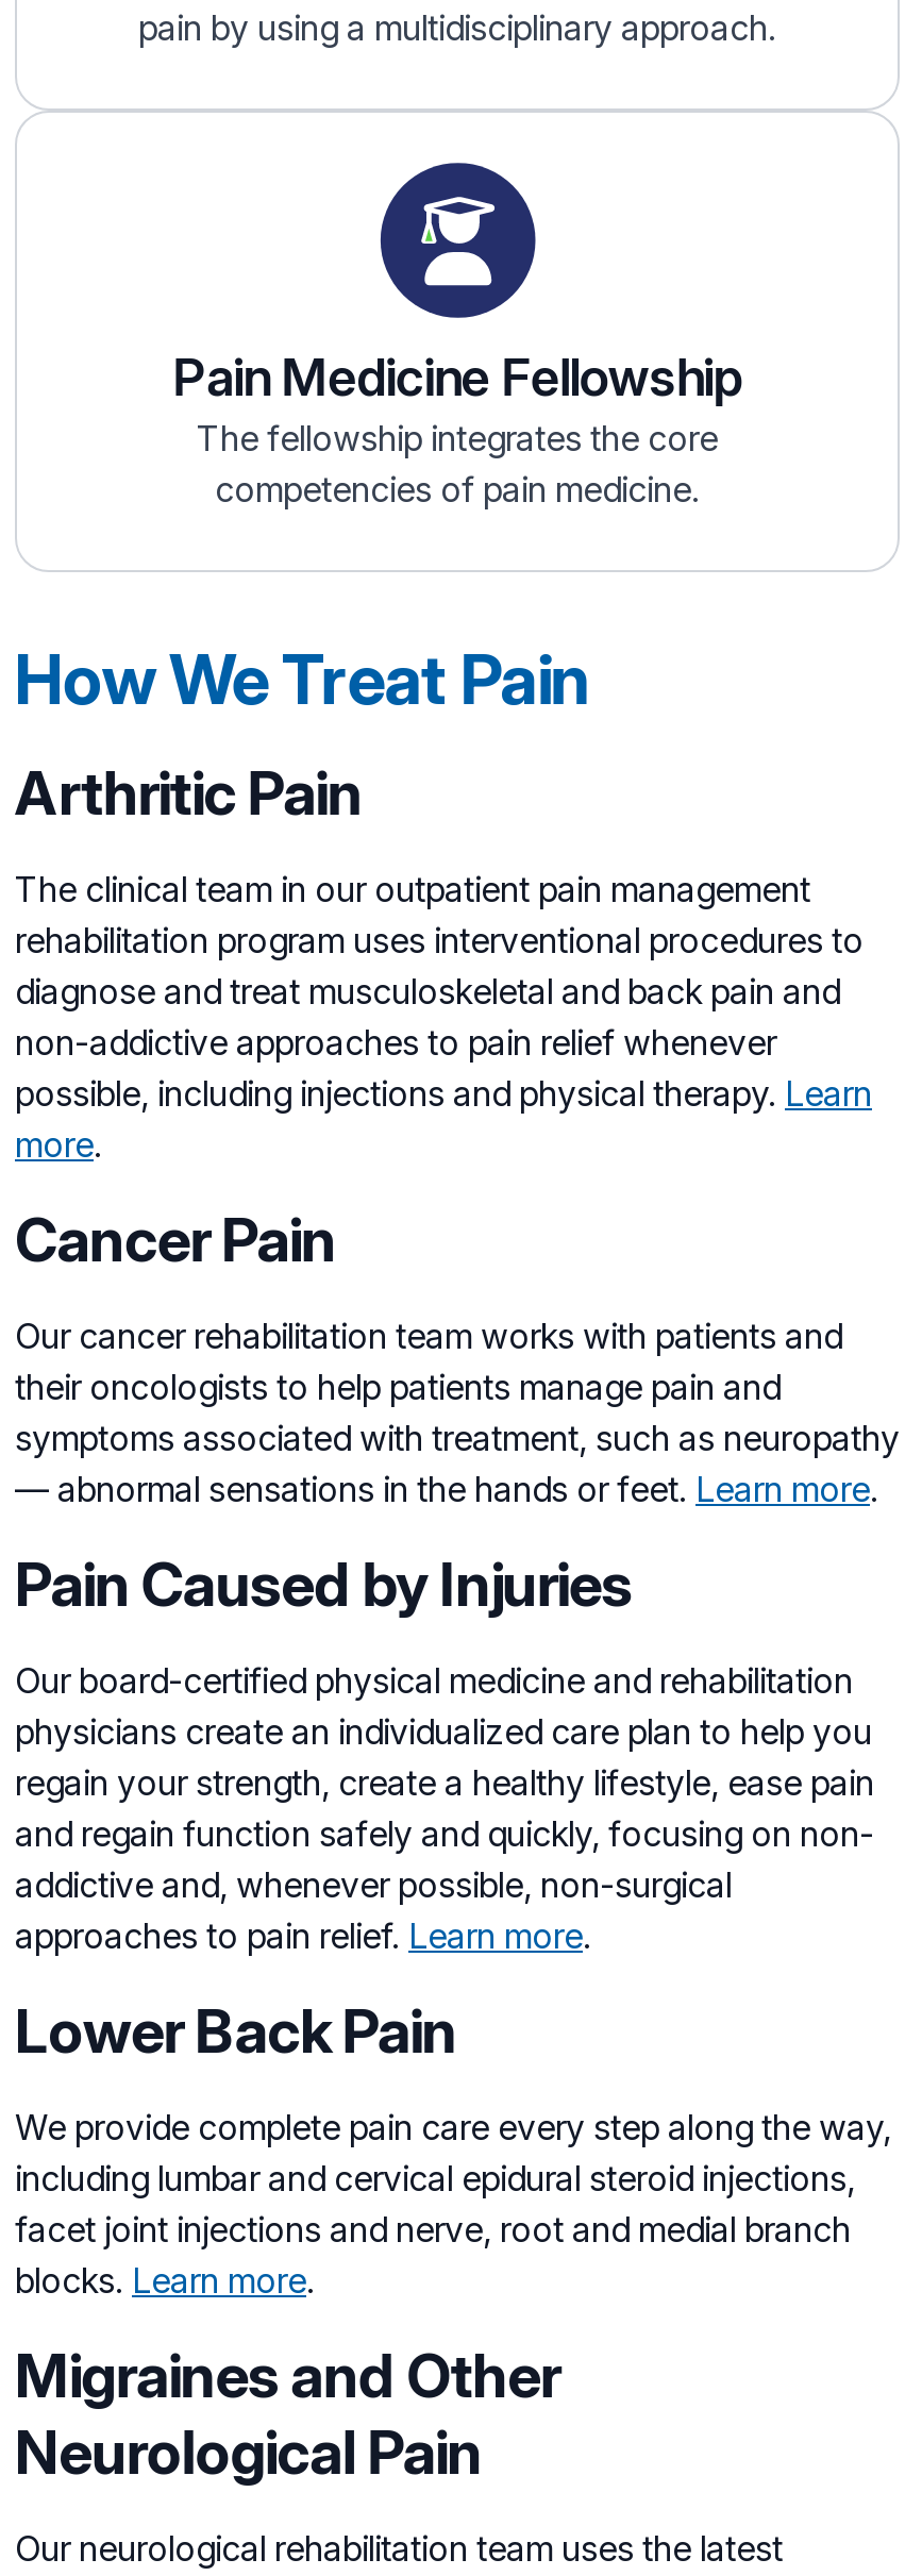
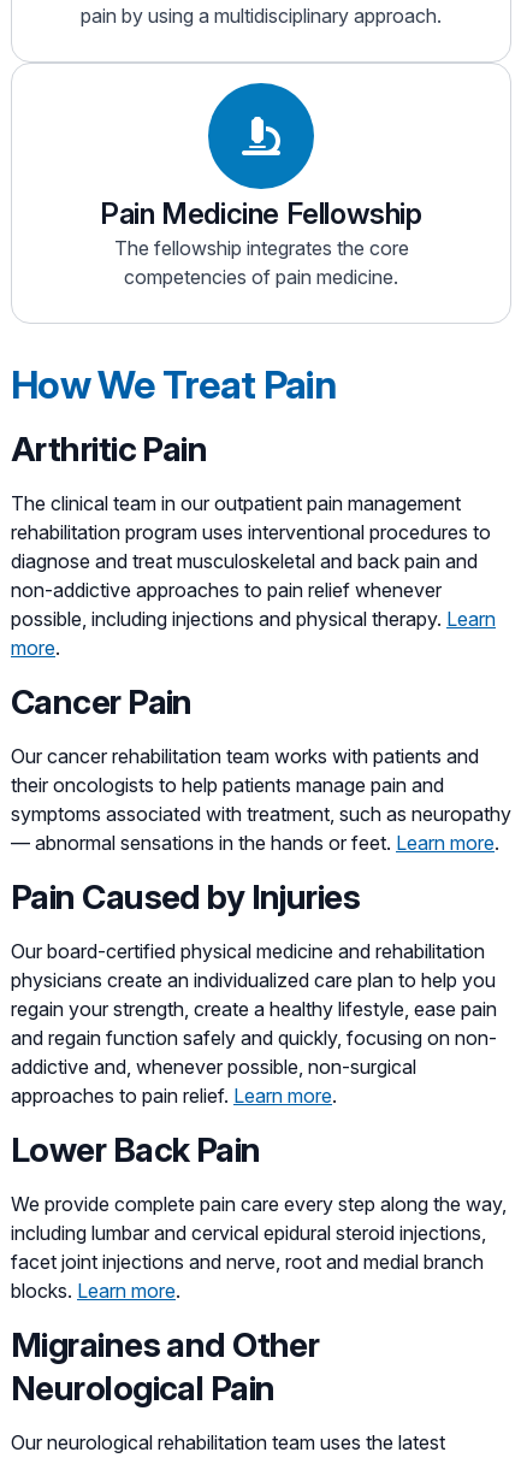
- [image]
+ [image]
